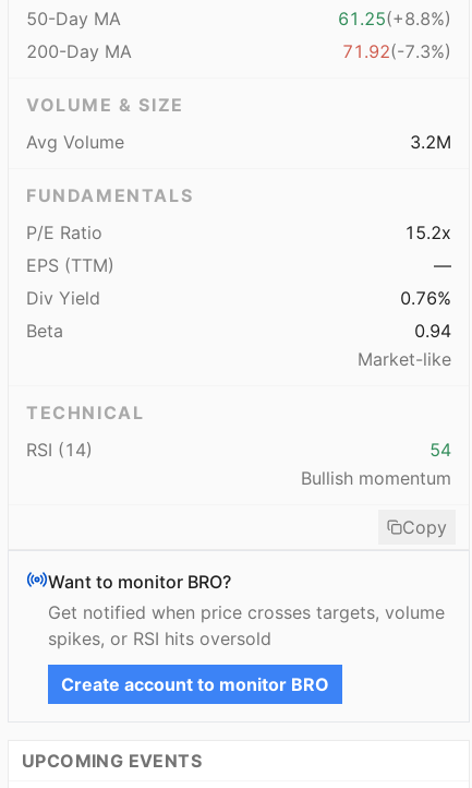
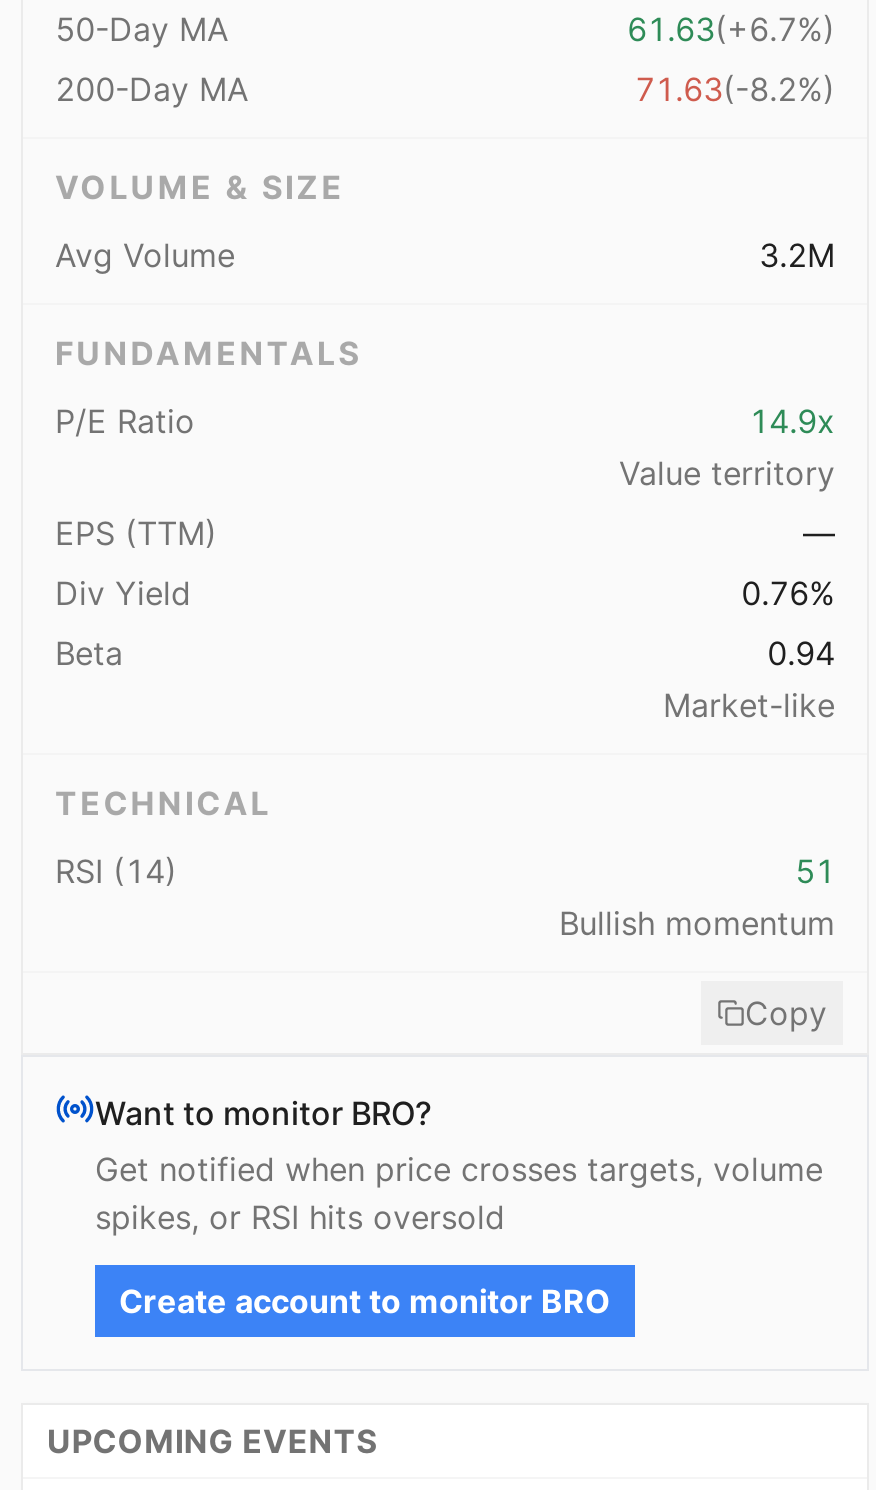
- 61.25(+8.8%)
+ 61.63(+6.7%)

- 71.92(-7.3%)
+ 71.63(-8.2%)

- 15.2x
+ 14.9x
+ Value territory

- 54
+ 51
